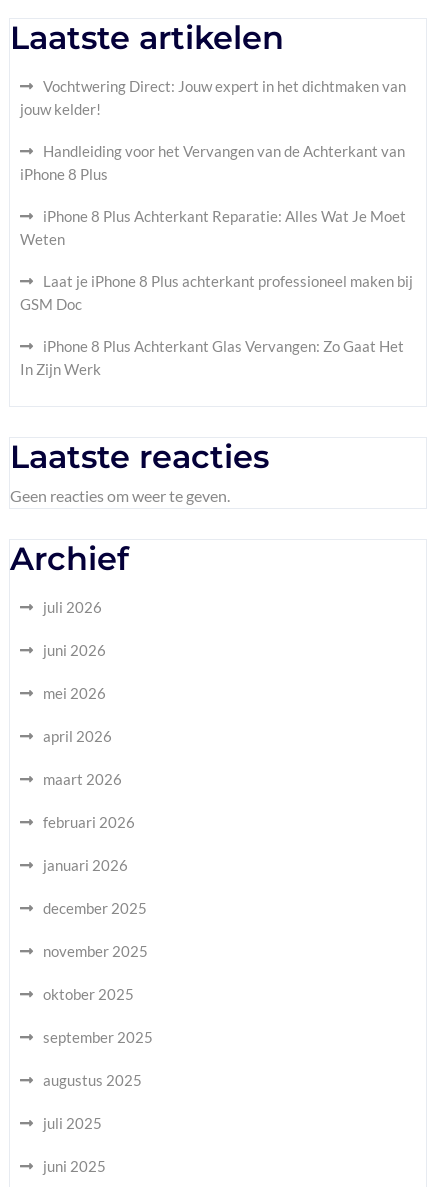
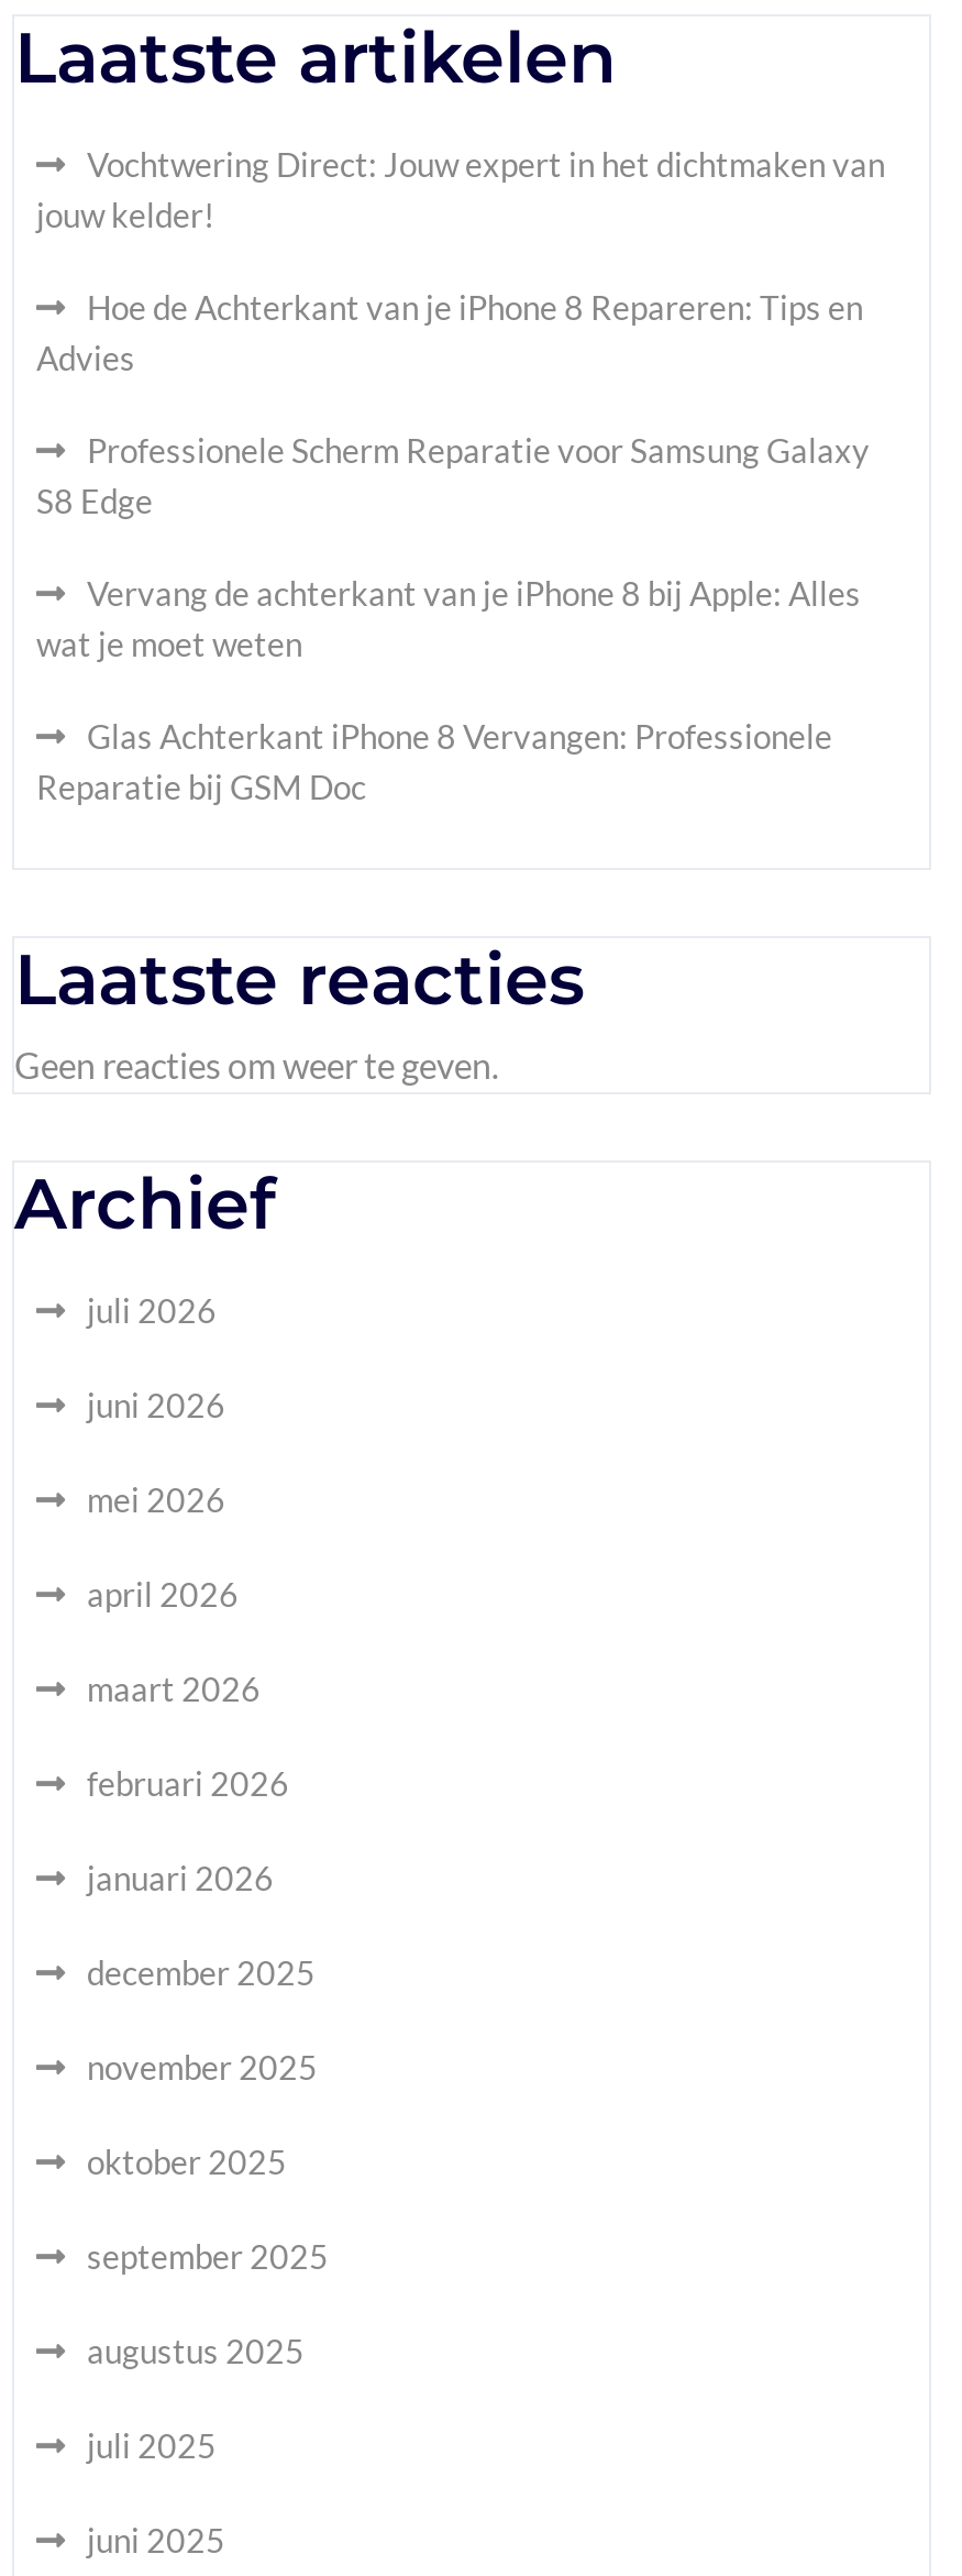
- Handleiding voor het Vervangen van de Achterkant van
- iPhone 8 Plus
+ Hoe de Achterkant van je iPhone 8 Repareren: Tips en
+ Advies

- iPhone 8 Plus Achterkant Reparatie: Alles Wat Je Moet
- Weten
+ Professionele Scherm Reparatie voor Samsung Galaxy
+ S8 Edge

- Laat je iPhone 8 Plus achterkant professioneel maken bij
- GSM Doc
+ Vervang de achterkant van je iPhone 8 bij Apple: Alles
+ wat je moet weten

- iPhone 8 Plus Achterkant Glas Vervangen: Zo Gaat Het
- In Zijn Werk
+ Glas Achterkant iPhone 8 Vervangen: Professionele
+ Reparatie bij GSM Doc
